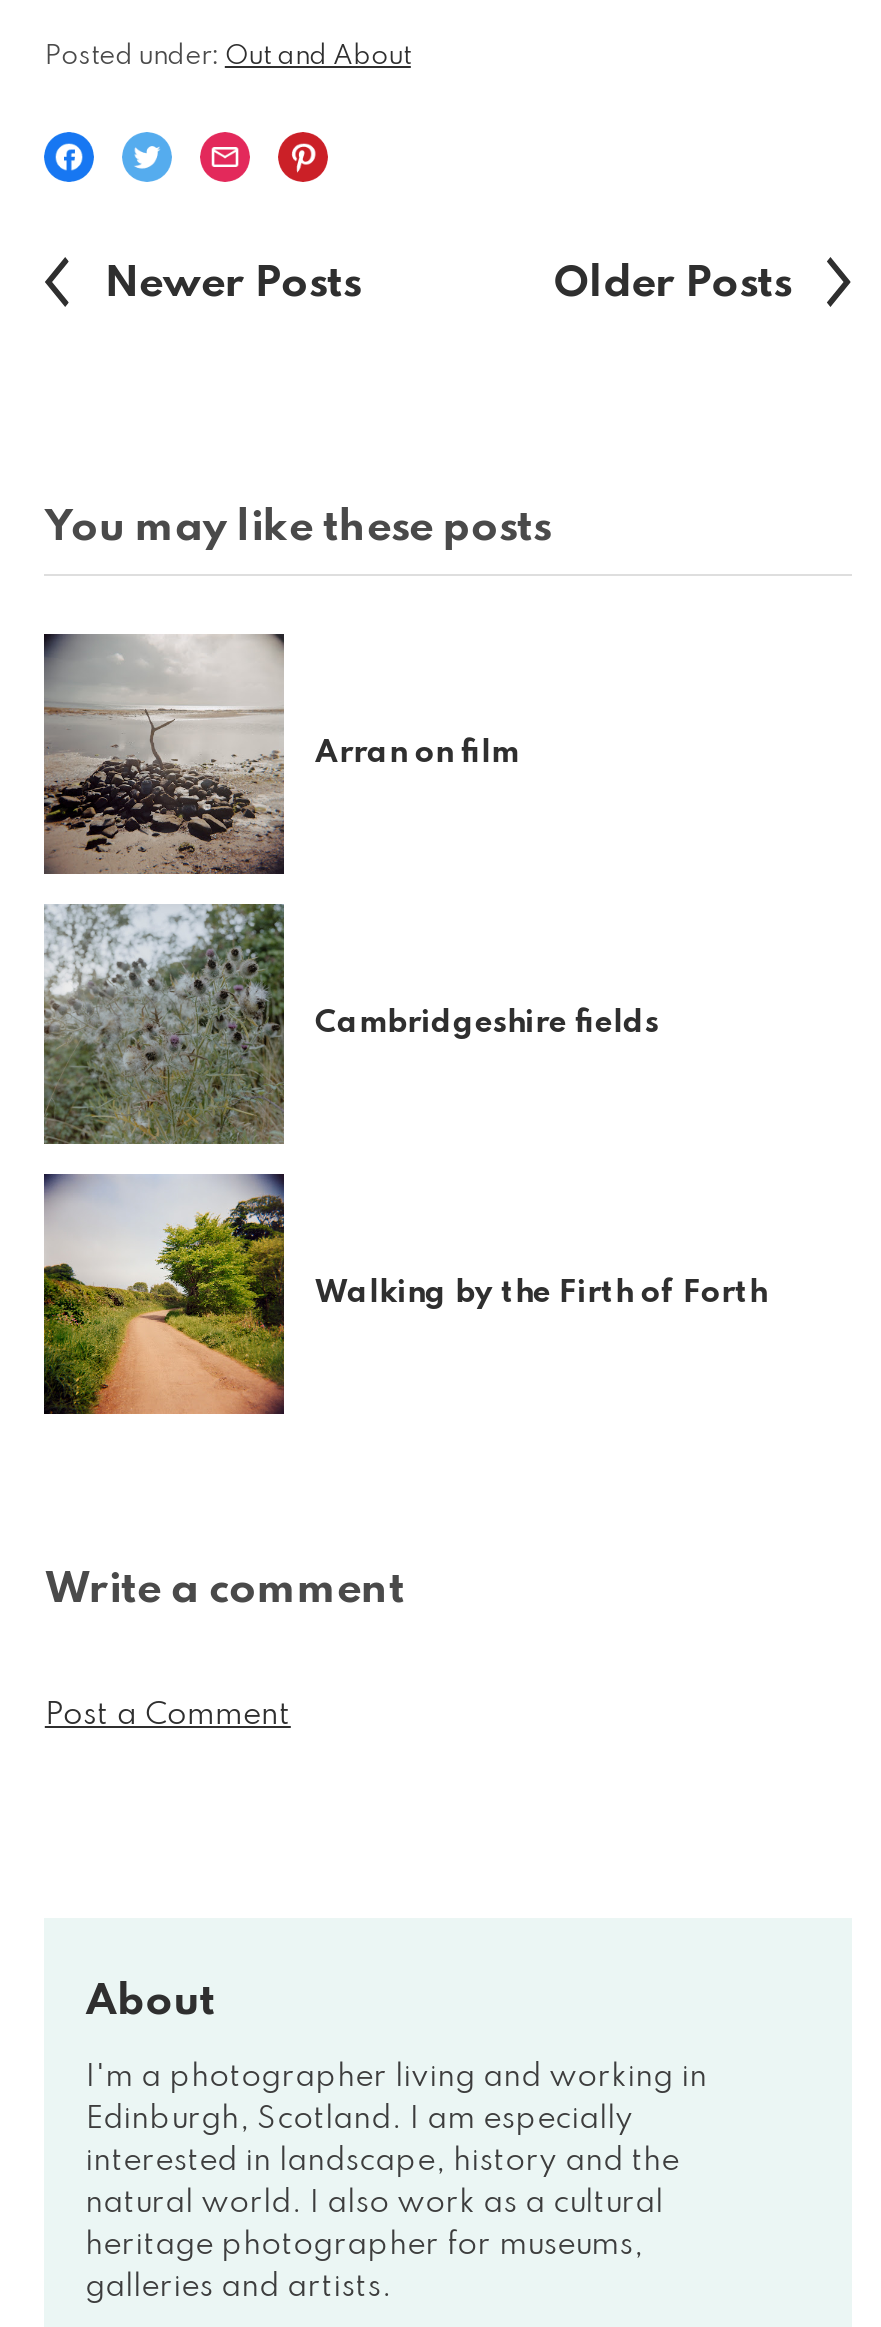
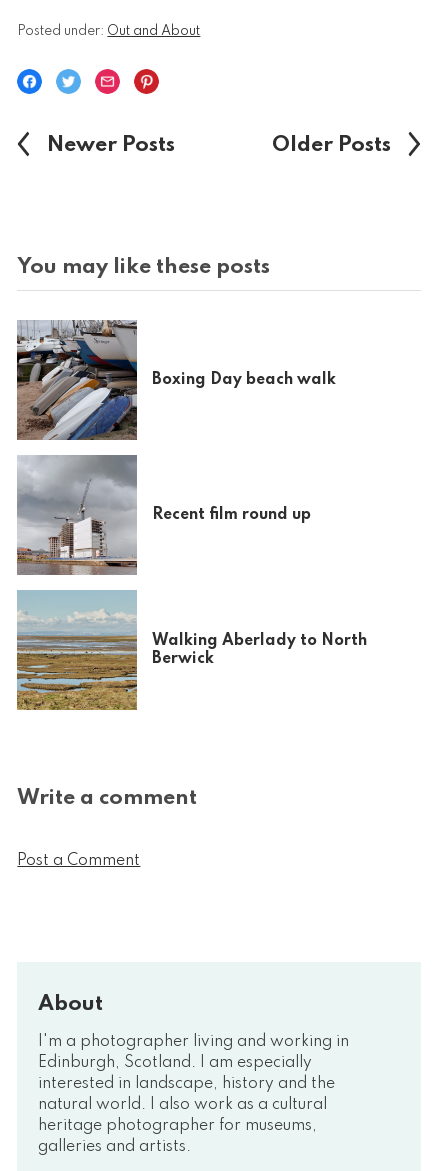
- [image]
- Arran on film
+ [image]
+ Boxing Day beach walk

- [image]
- Cambridgeshire fields
+ [image]
+ Recent film round up

- [image]
- Walking by the Firth of Forth
+ [image]
+ Walking Aberlady to North
+ Berwick
